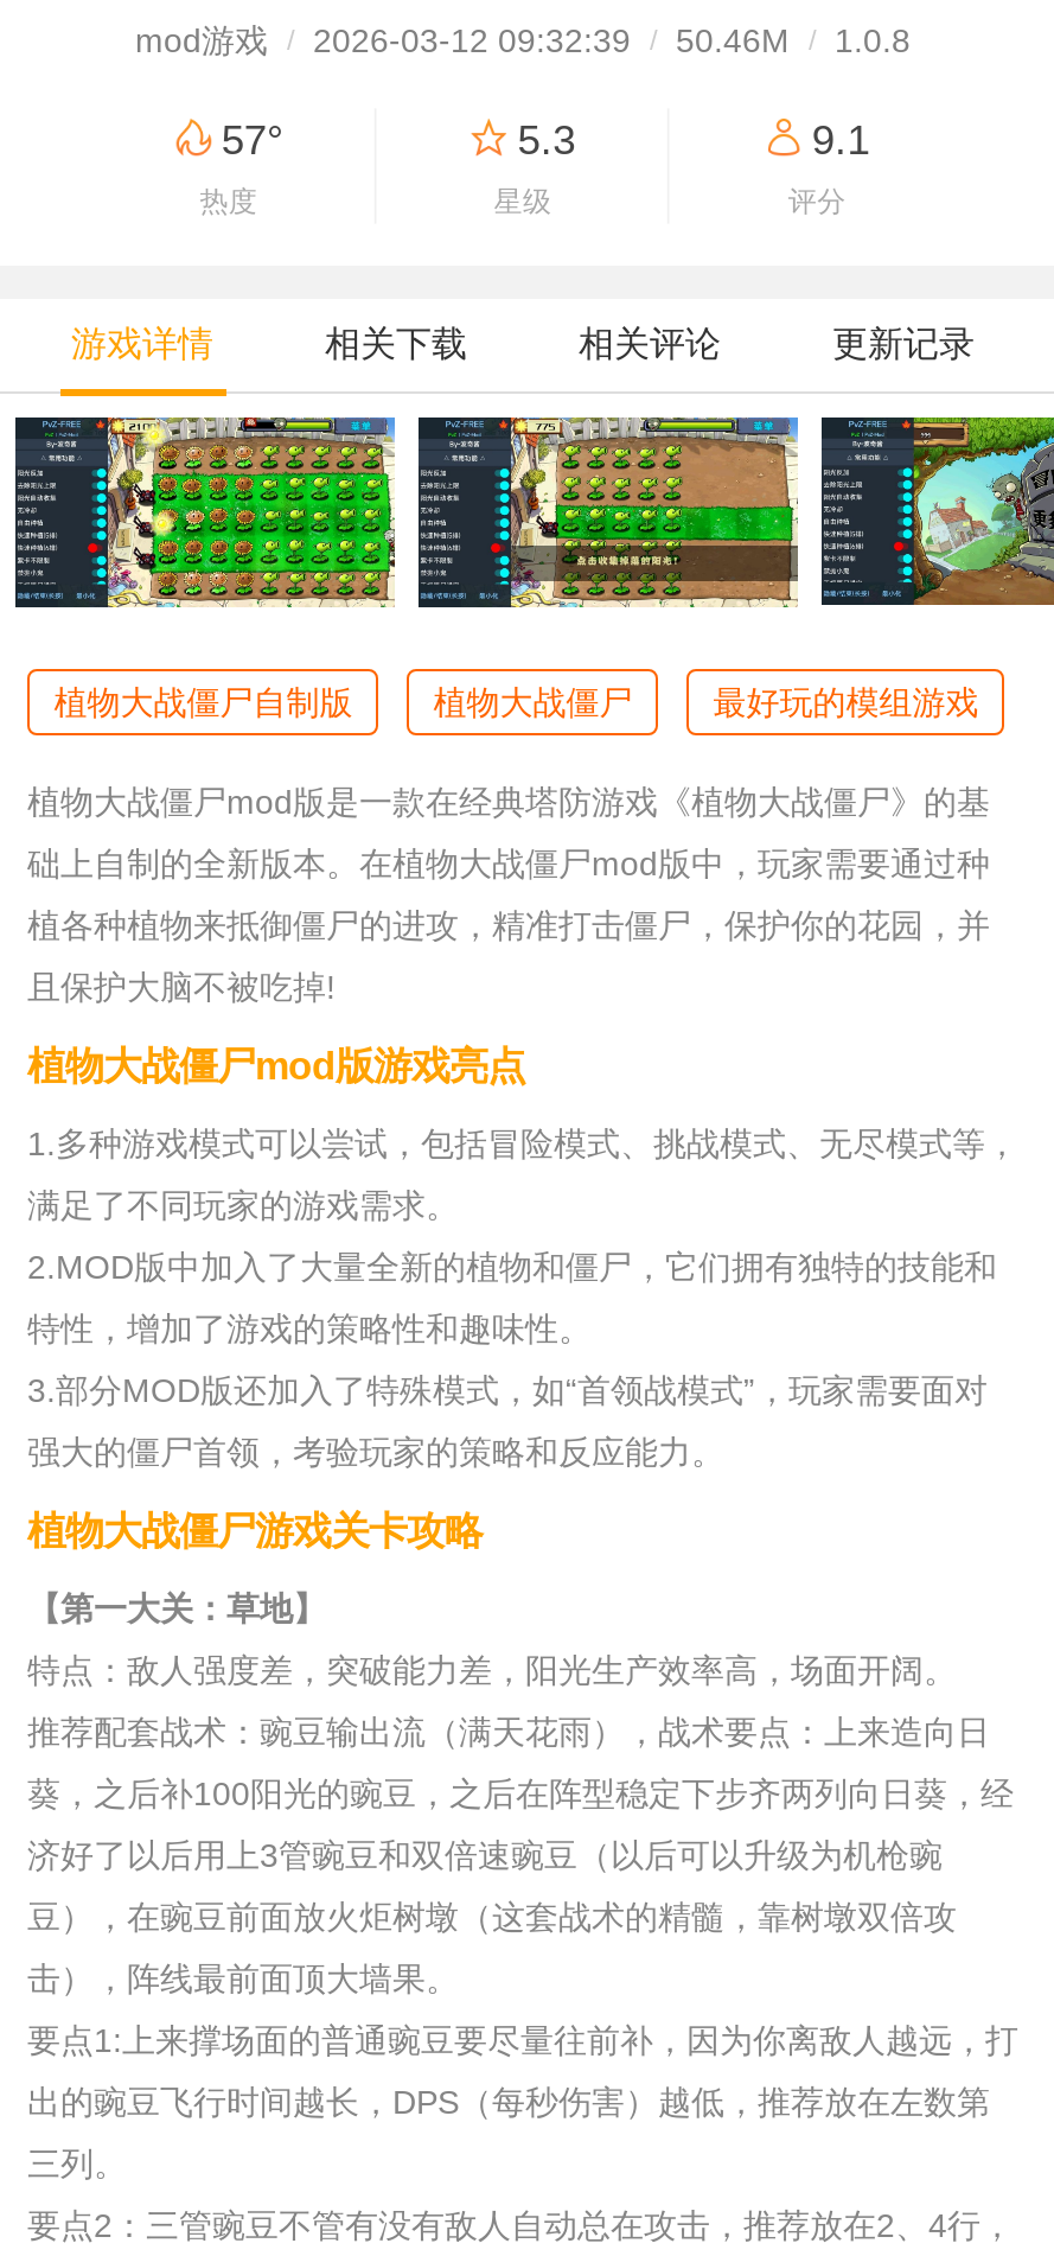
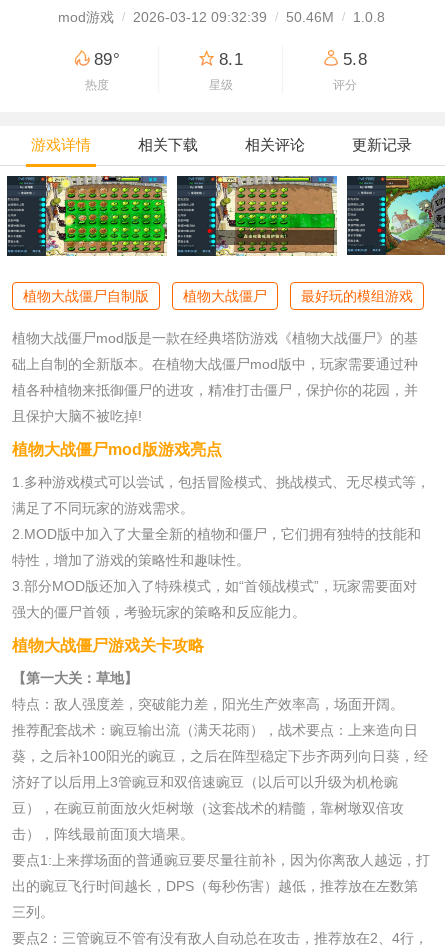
- 57°
+ 89°

- 5.3
+ 8.1

- 9.1
+ 5.8
